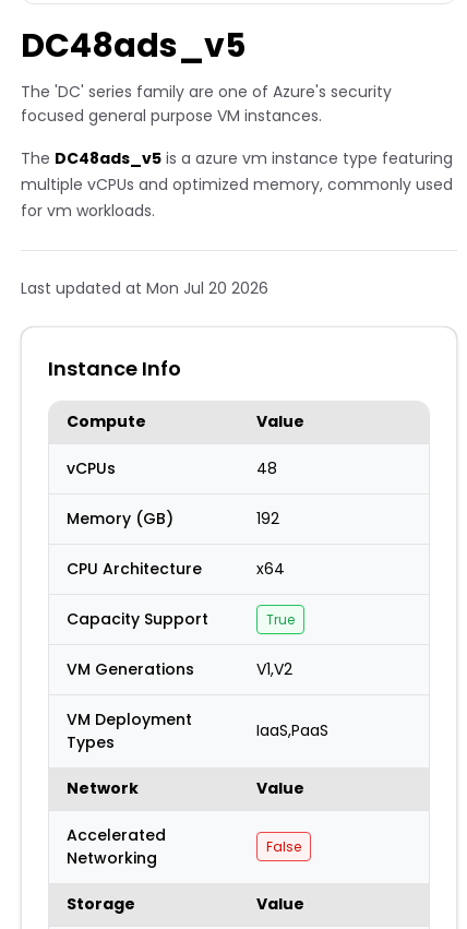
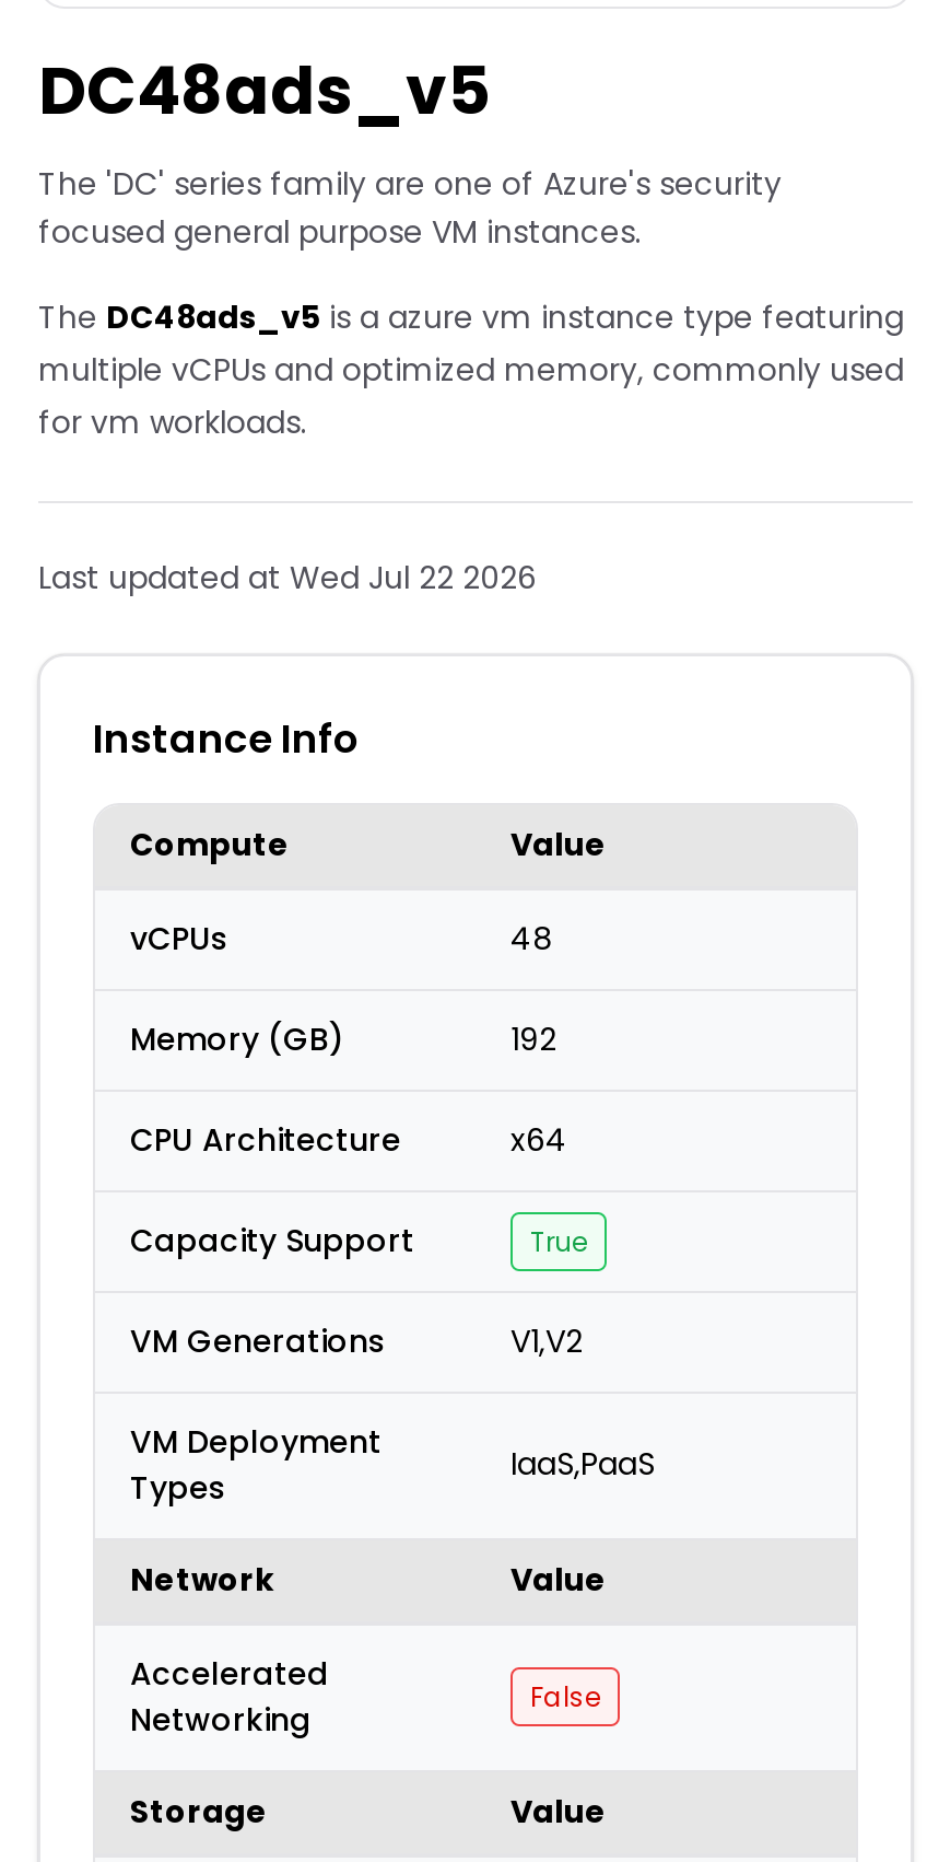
- Last updated at Mon Jul 20 2026
+ Last updated at Wed Jul 22 2026
